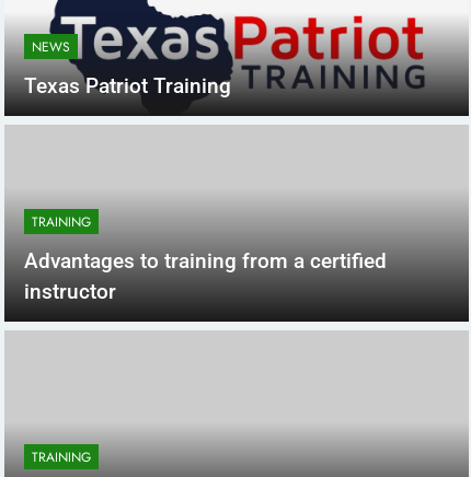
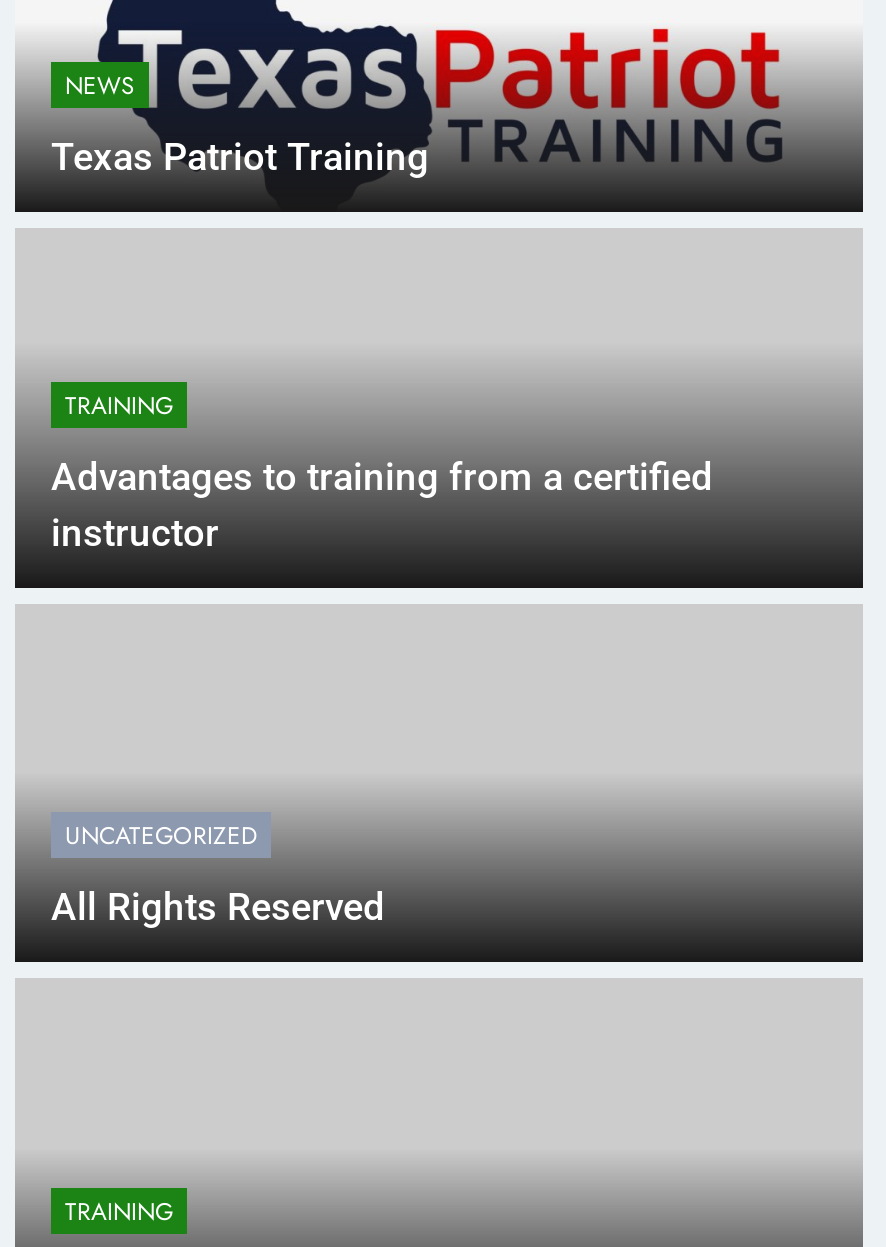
+ UNCATEGORIZED
+ All Rights Reserved
